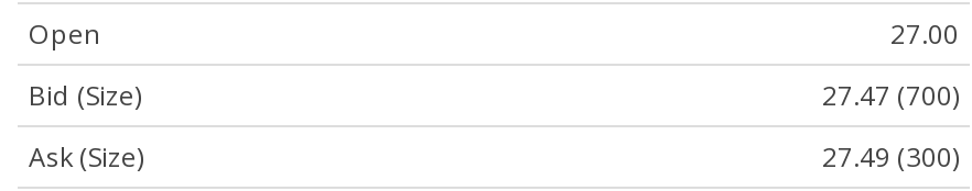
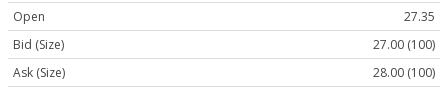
- 27.00
+ 27.35

- 27.47 (700)
+ 27.00 (100)

- 27.49 (300)
+ 28.00 (100)
